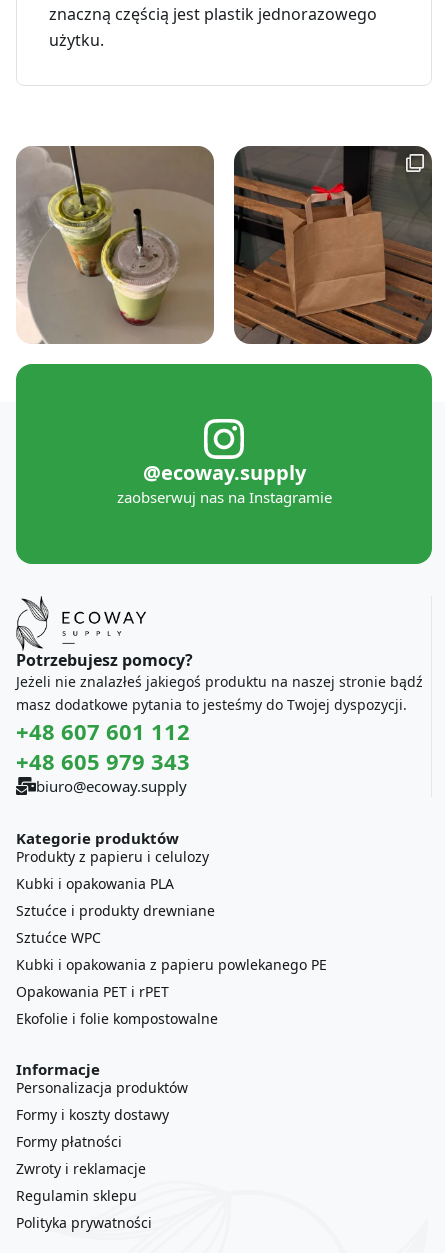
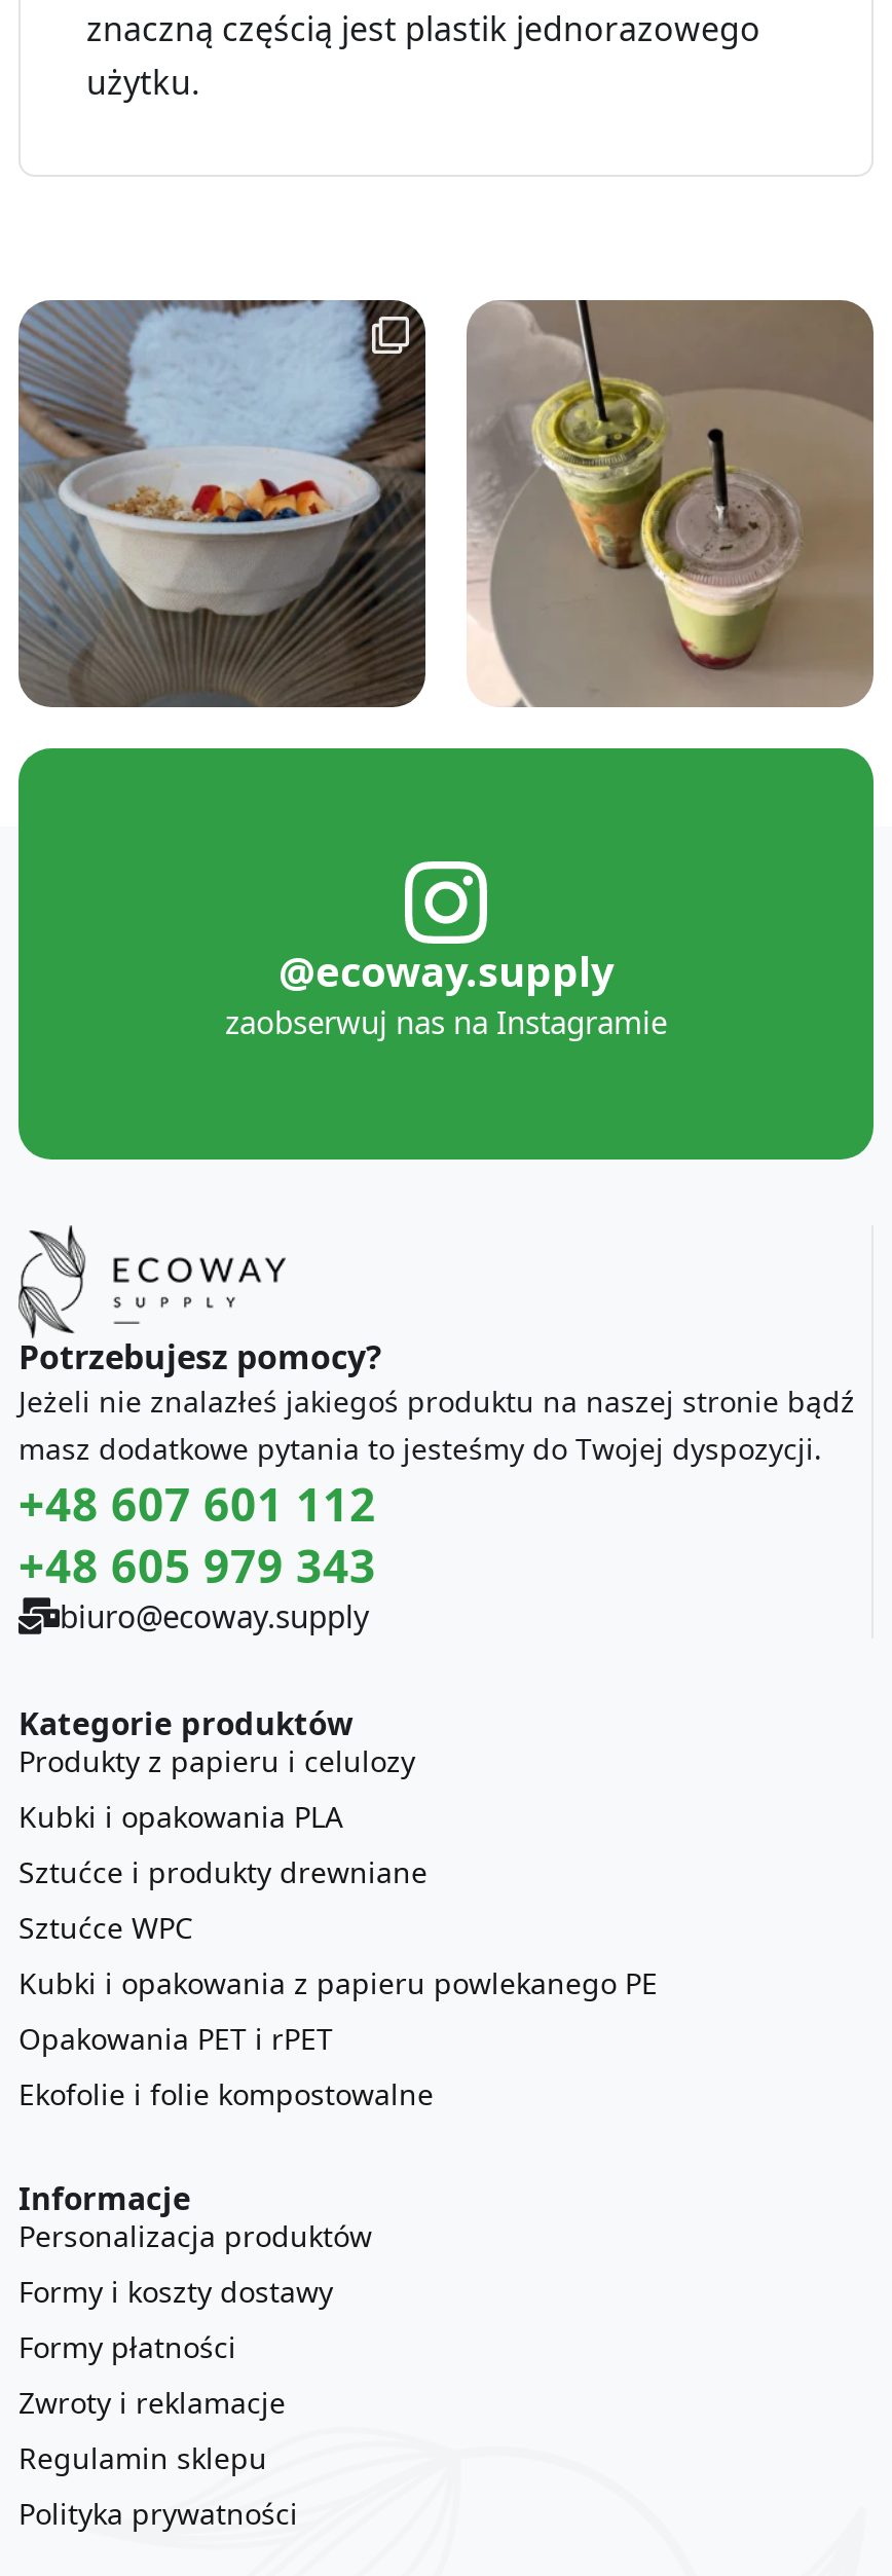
- [image]
+ [image]

- [image]
+ [image]
